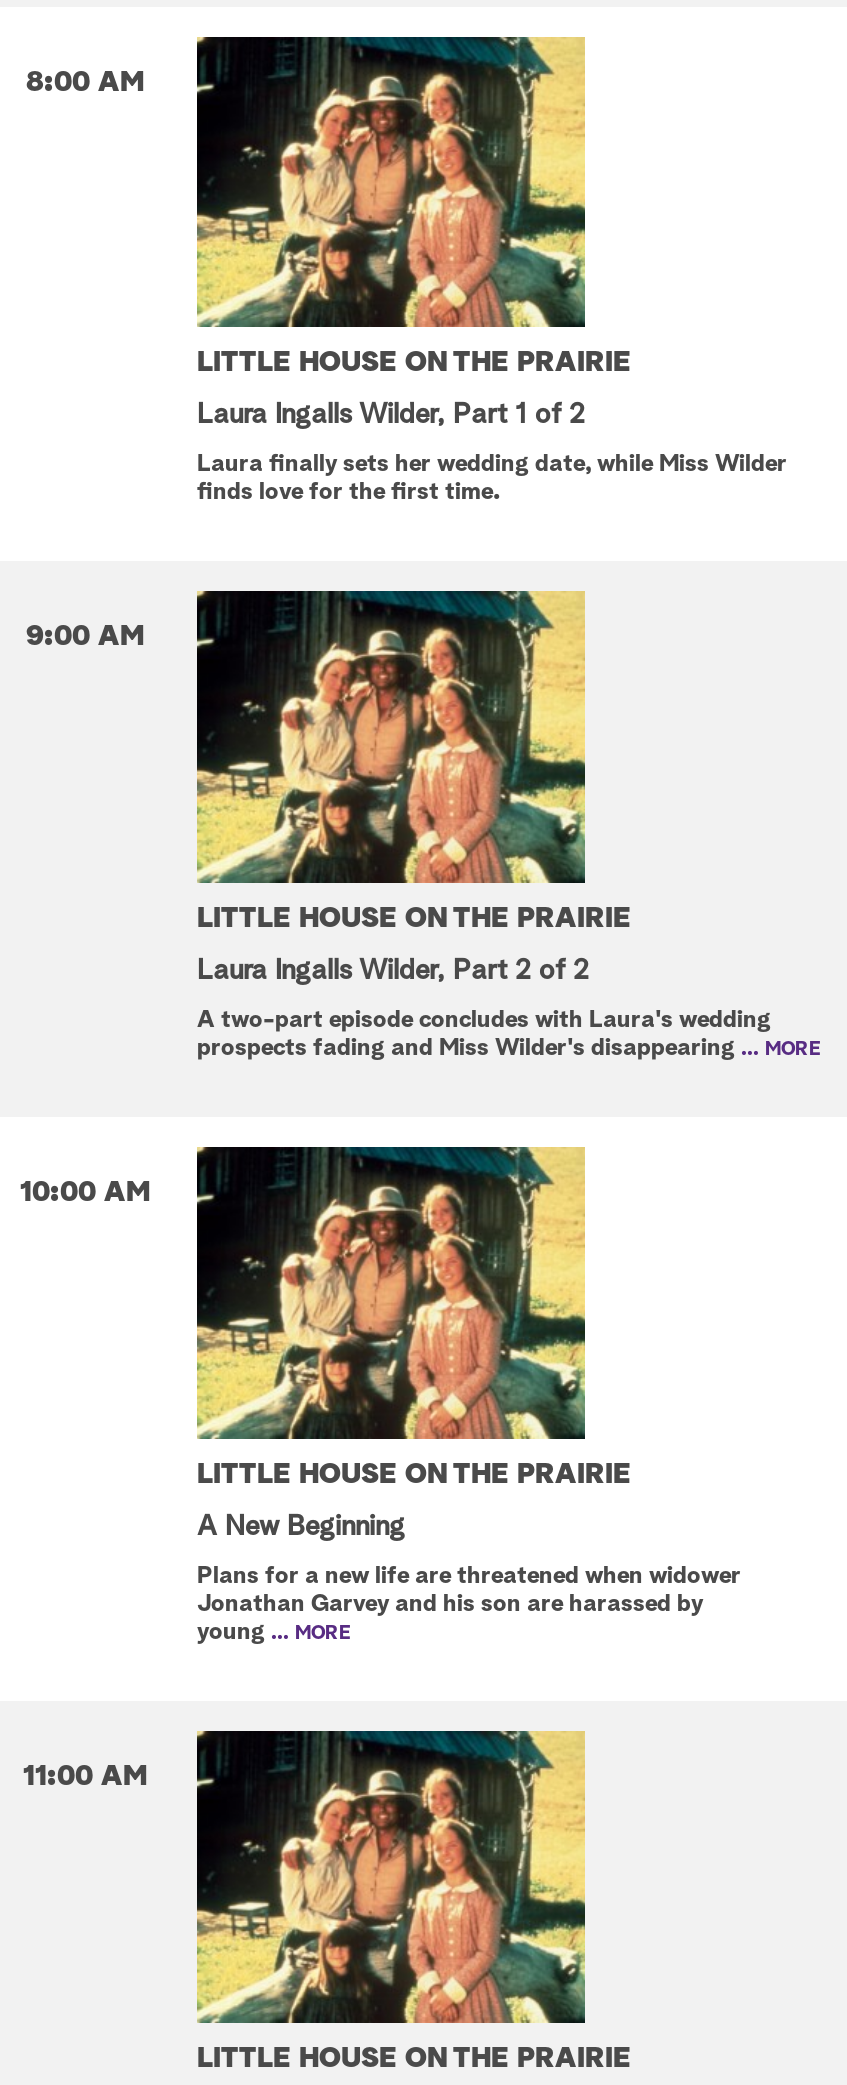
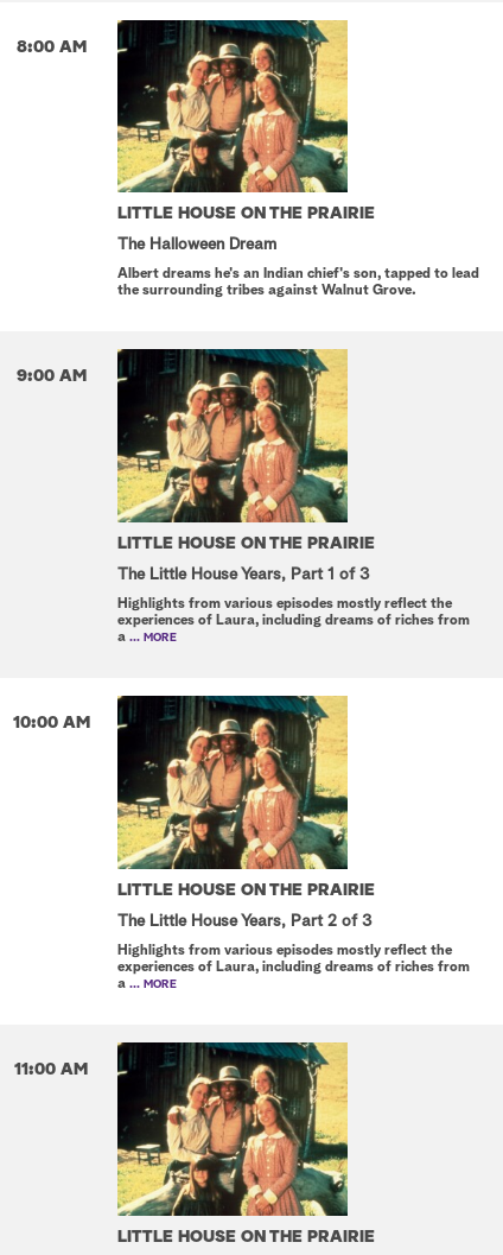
- Laura Ingalls Wilder, Part 1 of 2
+ The Halloween Dream

- Laura finally sets her wedding date, while Miss Wilder
- finds love for the first time.
+ Albert dreams he's an Indian chief's son, tapped to lead
+ the surrounding tribes against Walnut Grove.

- Laura Ingalls Wilder, Part 2 of 2
+ The Little House Years, Part 1 of 3

- A two-part episode concludes with Laura's wedding
- prospects fading and Miss Wilder's disappearing ... MORE
+ Highlights from various episodes mostly reflect the
+ experiences of Laura, including dreams of riches from
+ a ... MORE

- A New Beginning
+ The Little House Years, Part 2 of 3

- Plans for a new life are threatened when widower
- Jonathan Garvey and his son are harassed by
- young ... MORE
+ Highlights from various episodes mostly reflect the
+ experiences of Laura, including dreams of riches from
+ a ... MORE
